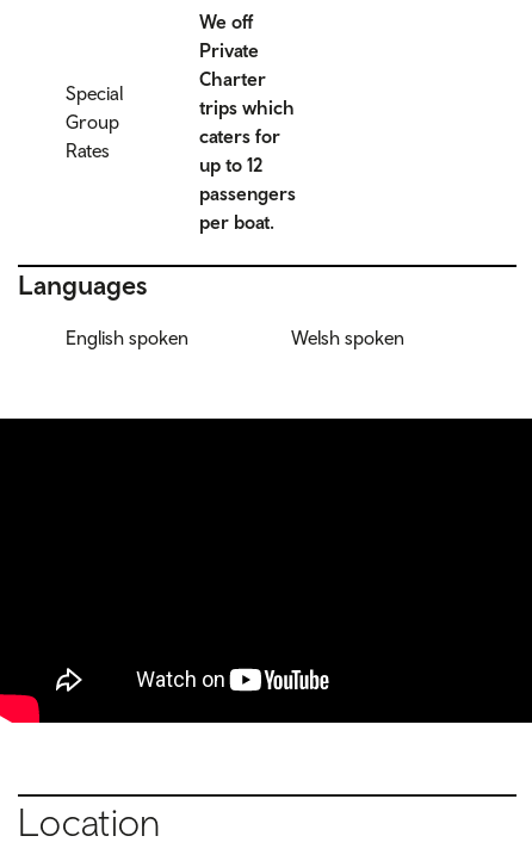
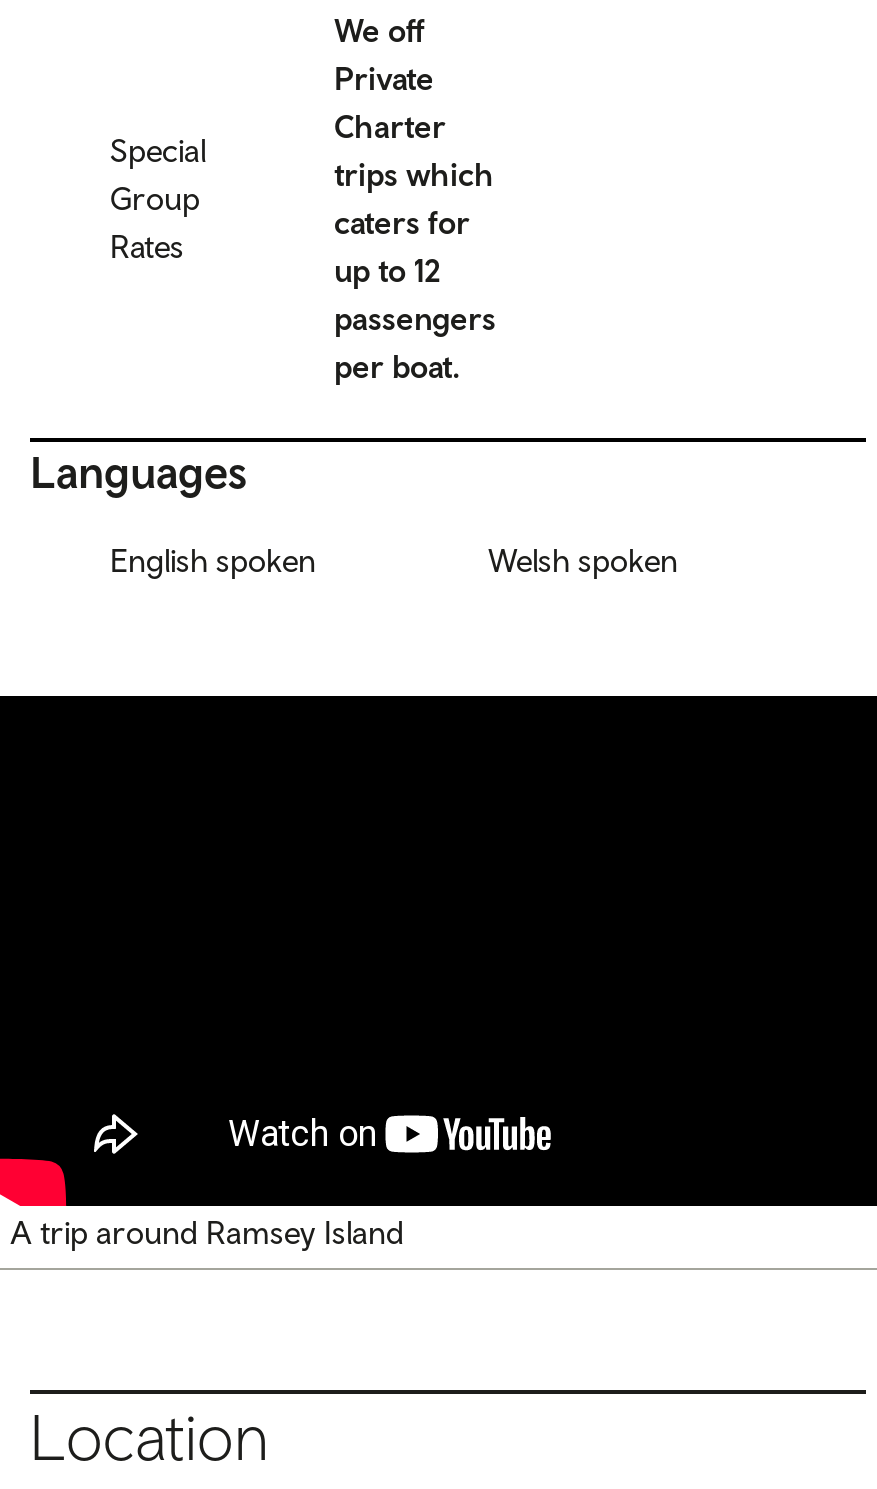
+ A trip around Ramsey Island
